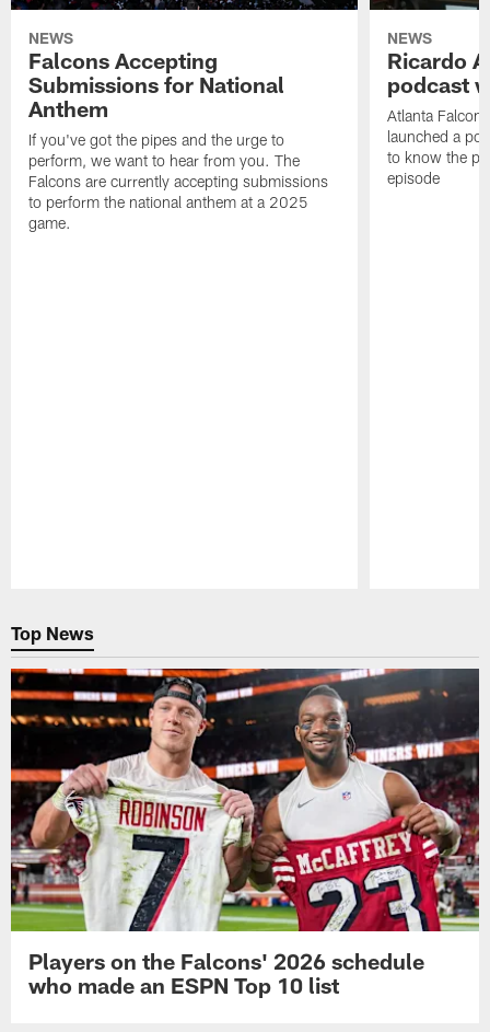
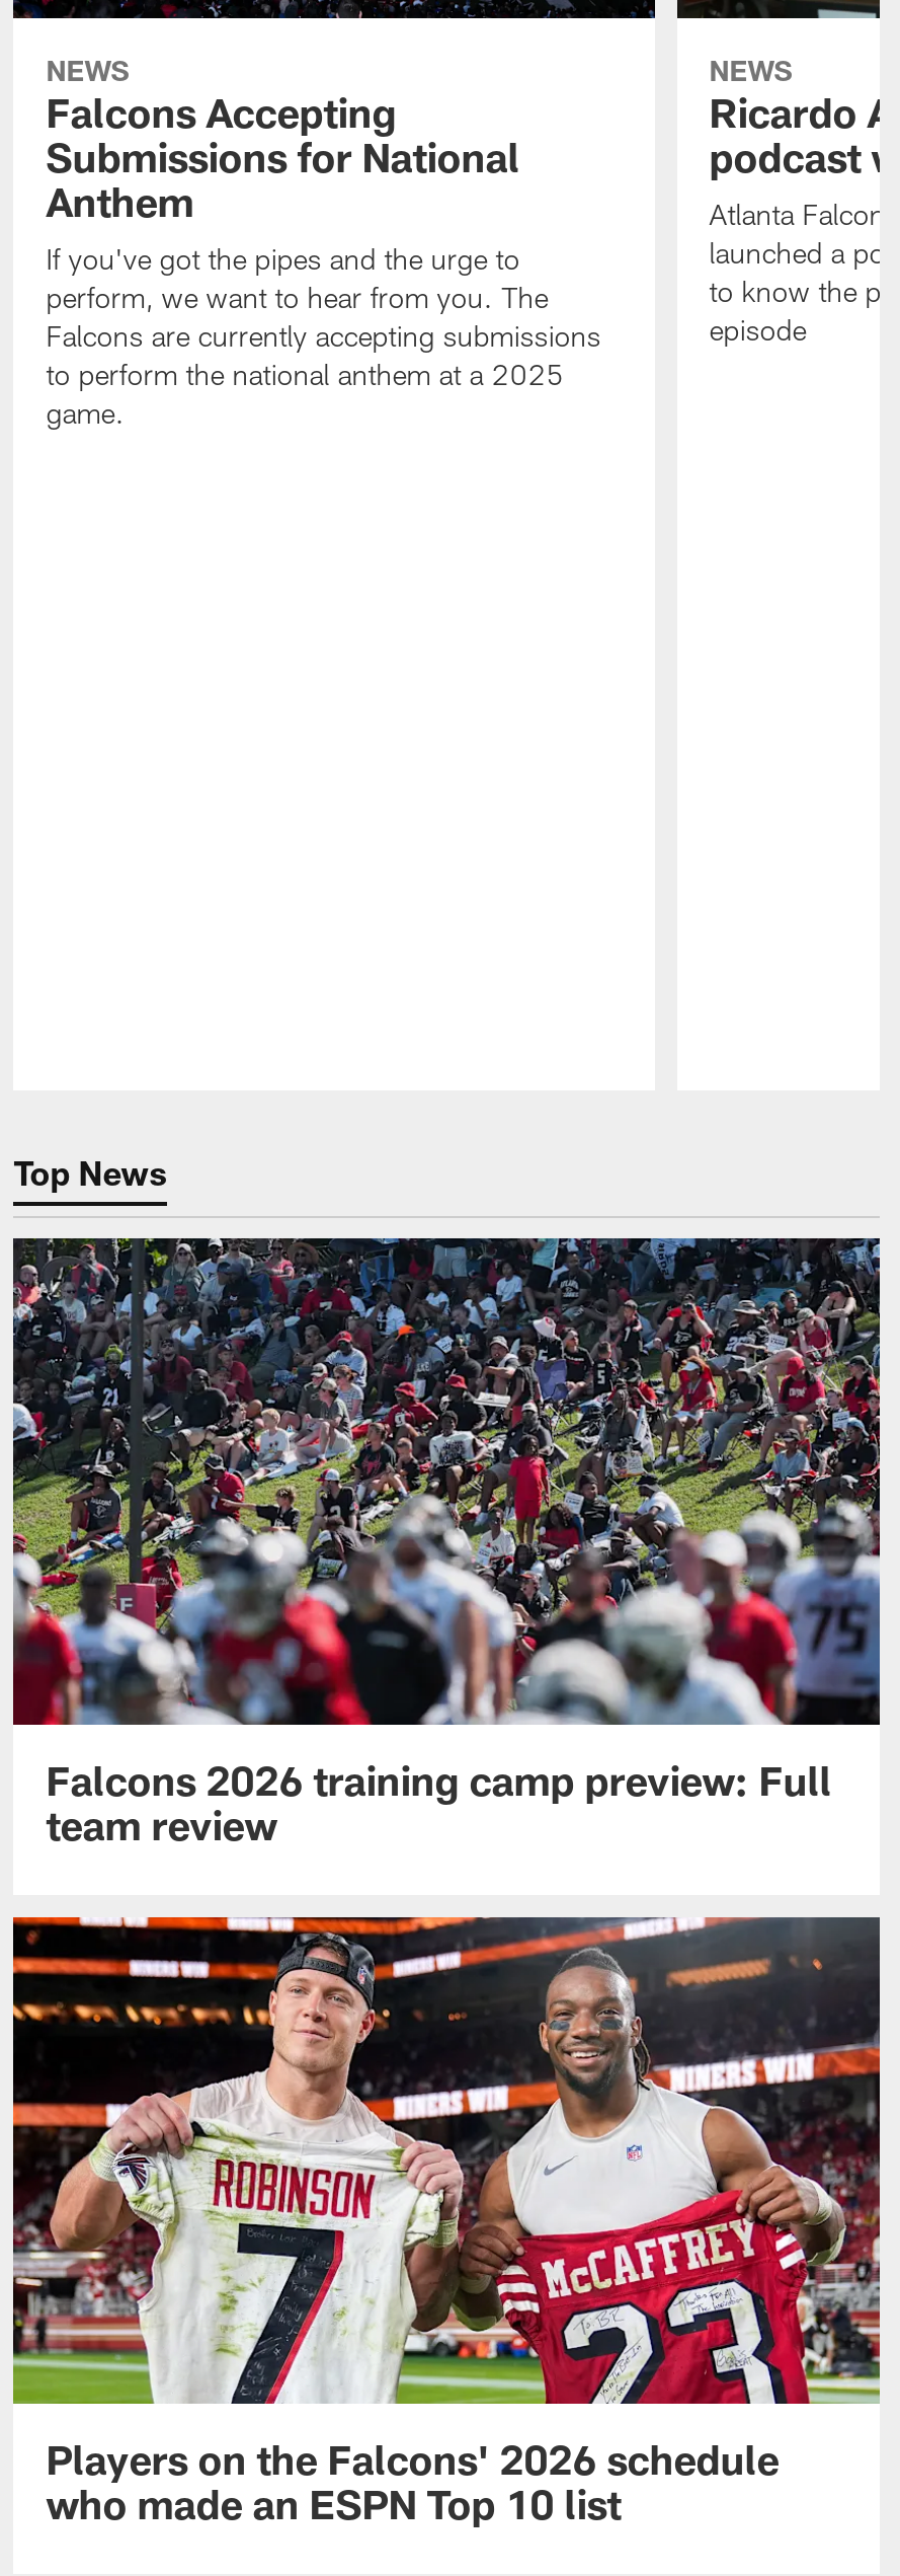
+ [image]
+ Falcons 2026 training camp preview: Full
+ team review
